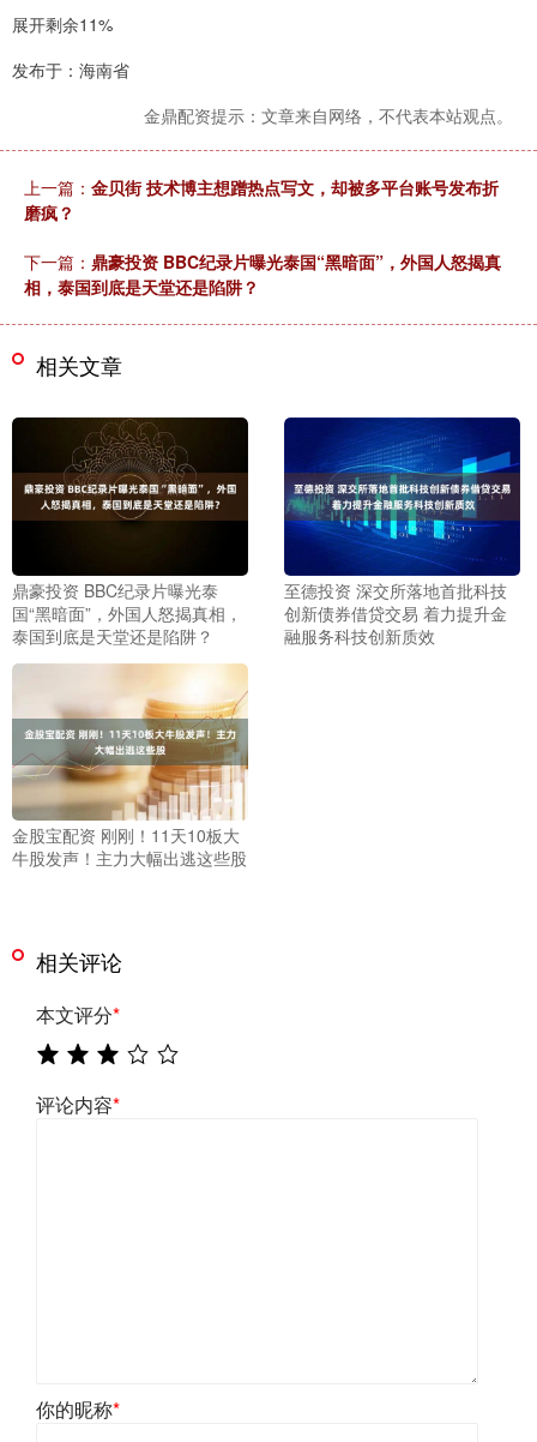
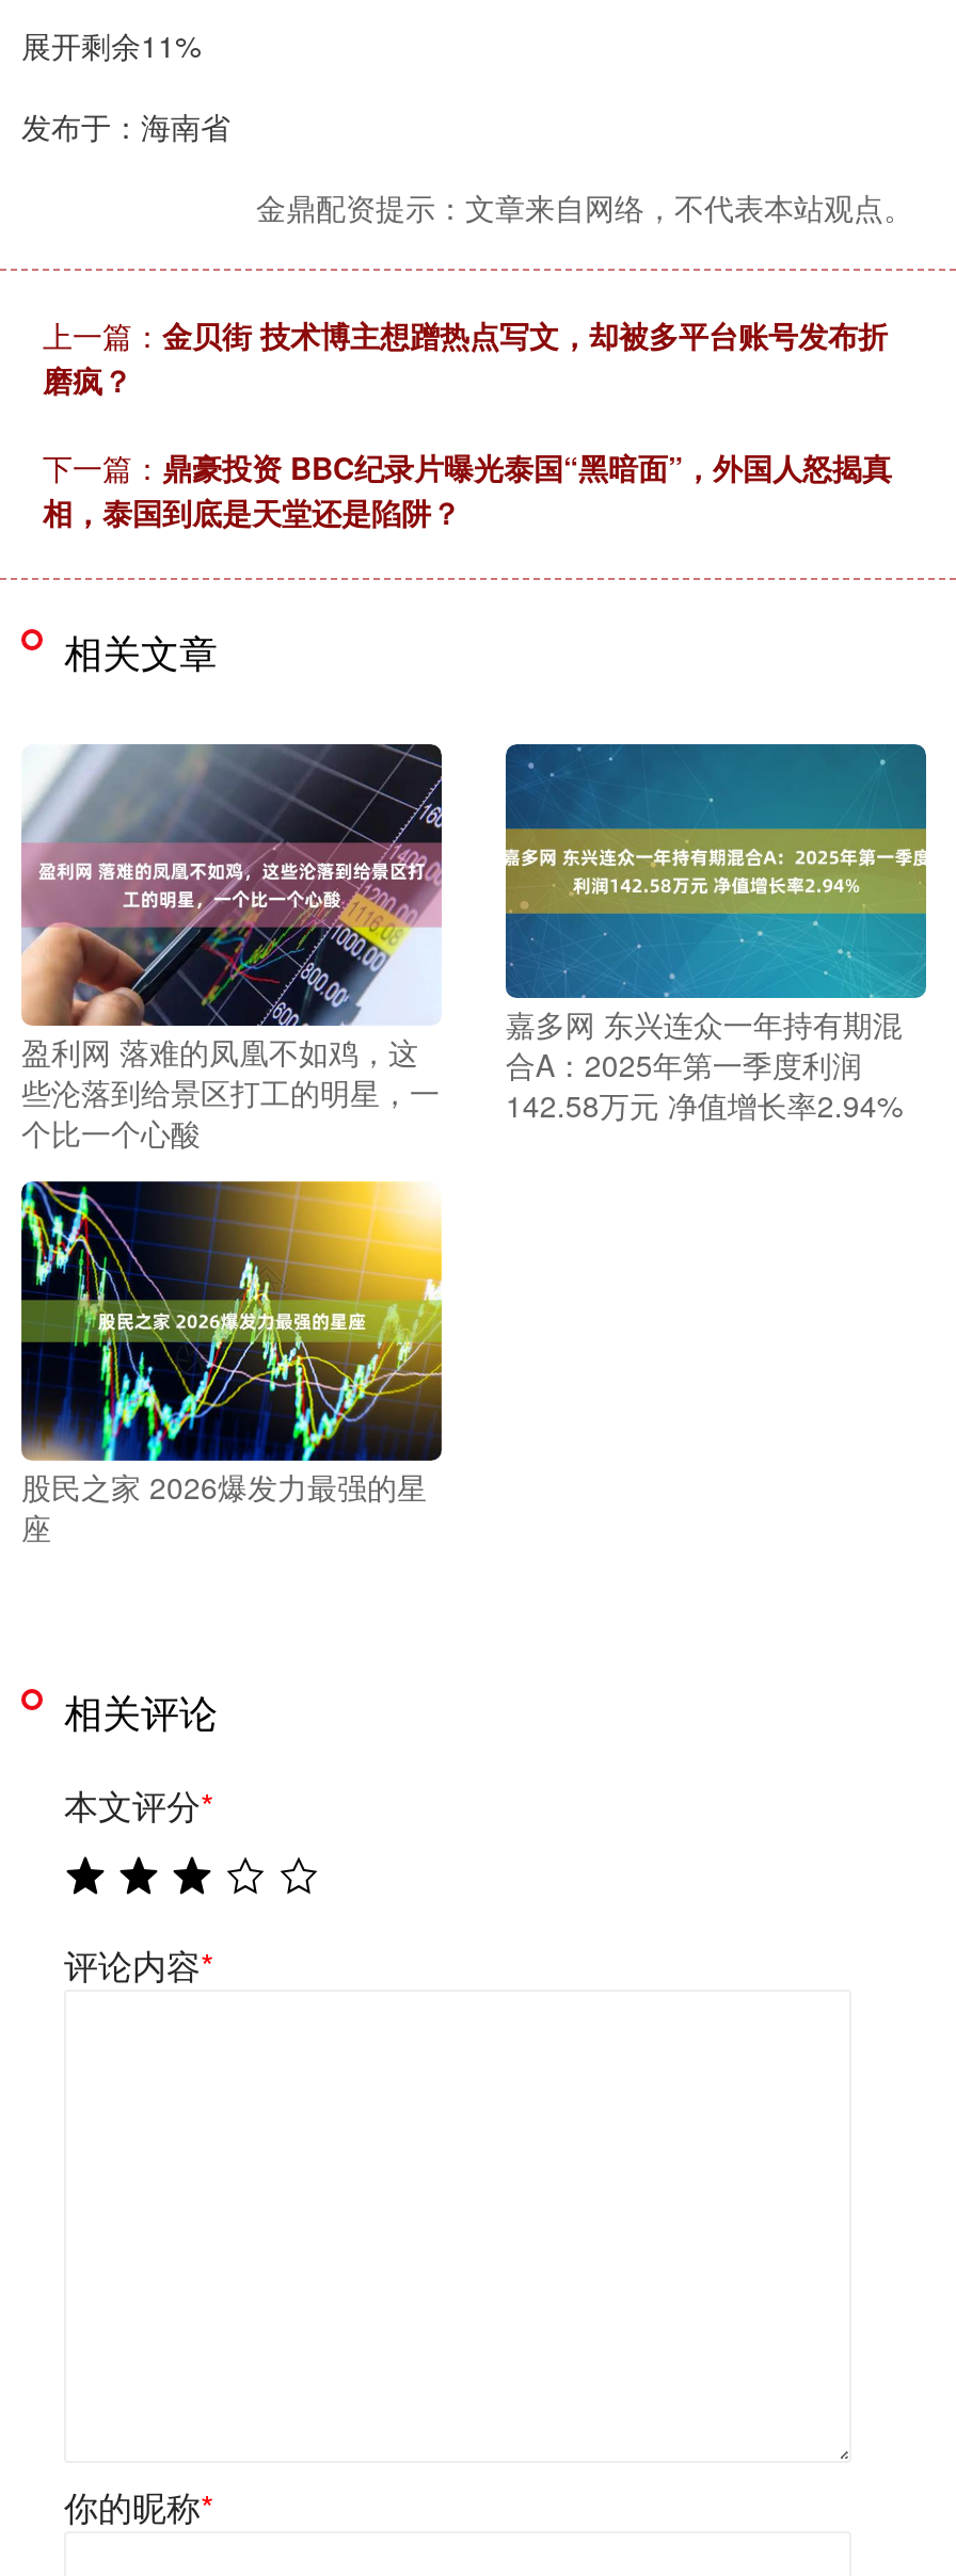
- [image]
- 鼎豪投资 BBC纪录片曝光泰
- 国“黑暗面”，外国人怒揭真相，
- 泰国到底是天堂还是陷阱？
+ [image]
+ 盈利网 落难的凤凰不如鸡，这
+ 些沦落到给景区打工的明星，一
+ 个比一个心酸

- [image]
- 至德投资 深交所落地首批科技
- 创新债券借贷交易 着力提升金
- 融服务科技创新质效
+ [image]
+ 嘉多网 东兴连众一年持有期混
+ 合A：2025年第一季度利润
+ 142.58万元 净值增长率2.94%

- [image]
- 金股宝配资 刚刚！11天10板大
- 牛股发声！主力大幅出逃这些股
+ [image]
+ 股民之家 2026爆发力最强的星
+ 座
